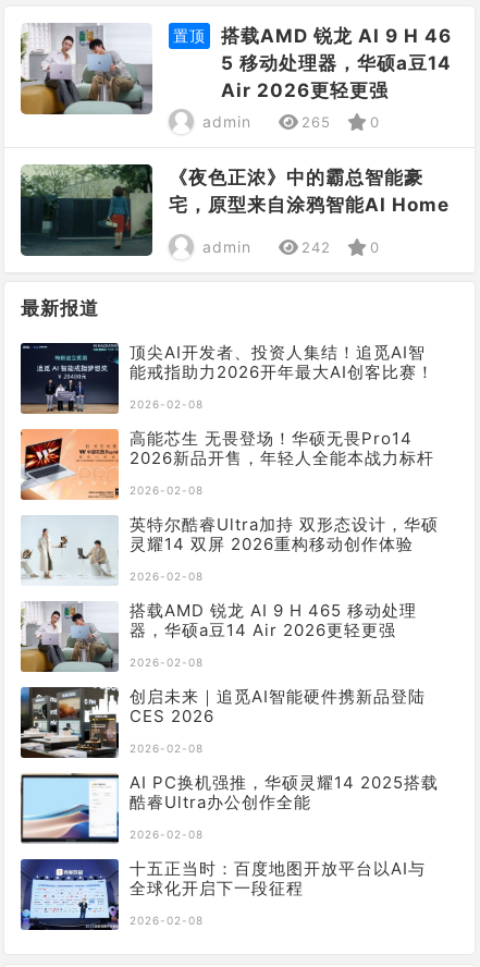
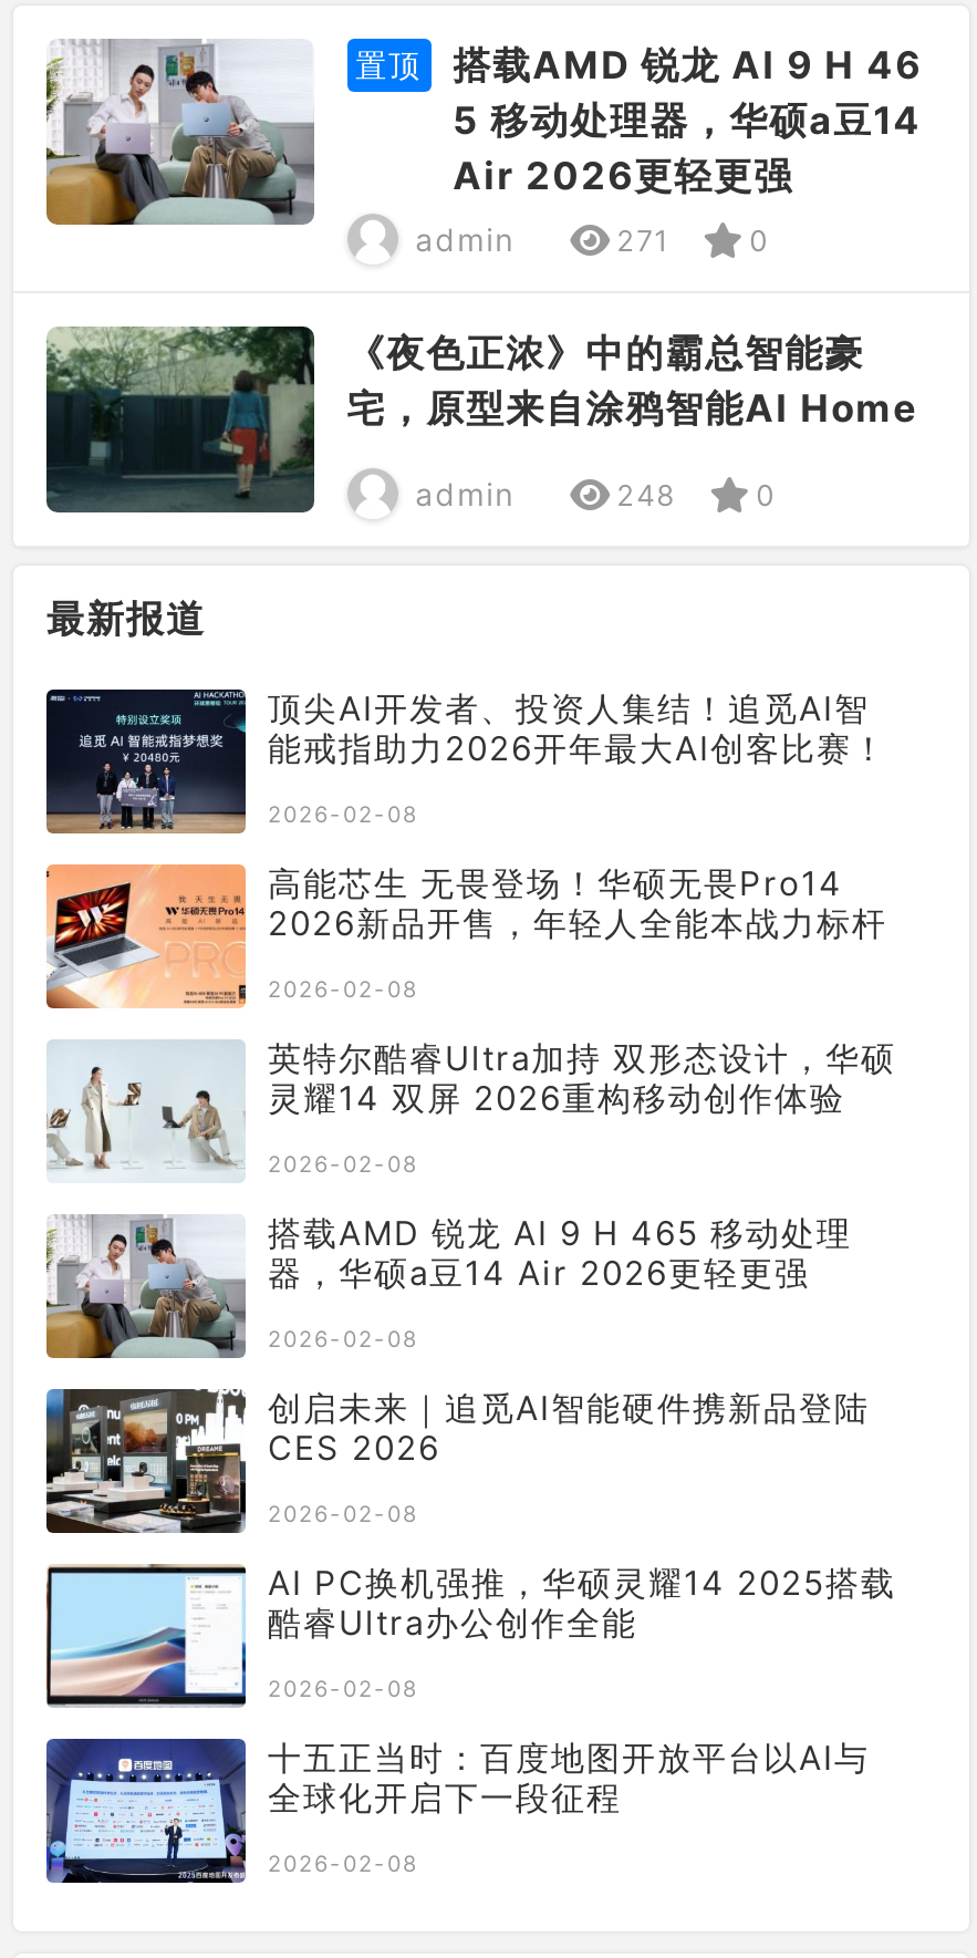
- 265 0
+ 271 0

- 242 0
+ 248 0
